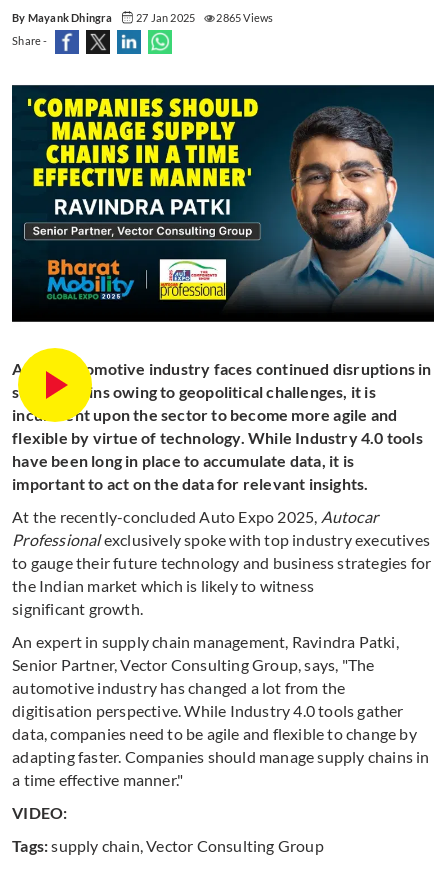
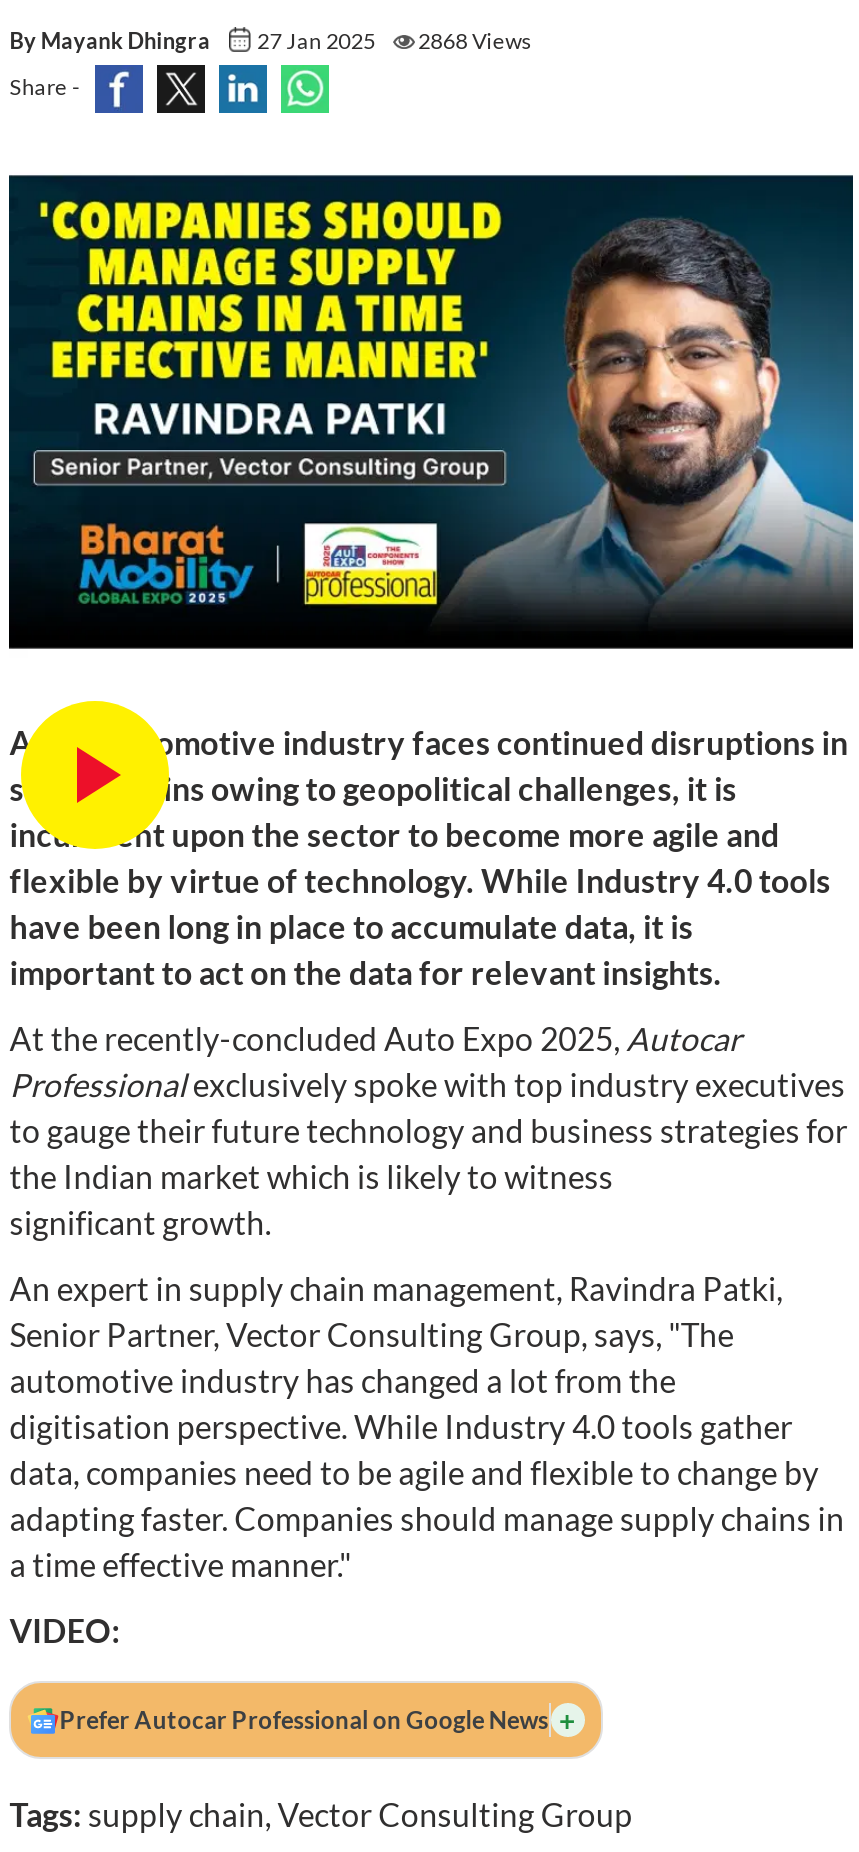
- By Mayank Dhingra 27 Jan 2025 2865 Views
+ By Mayank Dhingra 27 Jan 2025 2868 Views

+ Prefer Autocar Professional on Google News +
